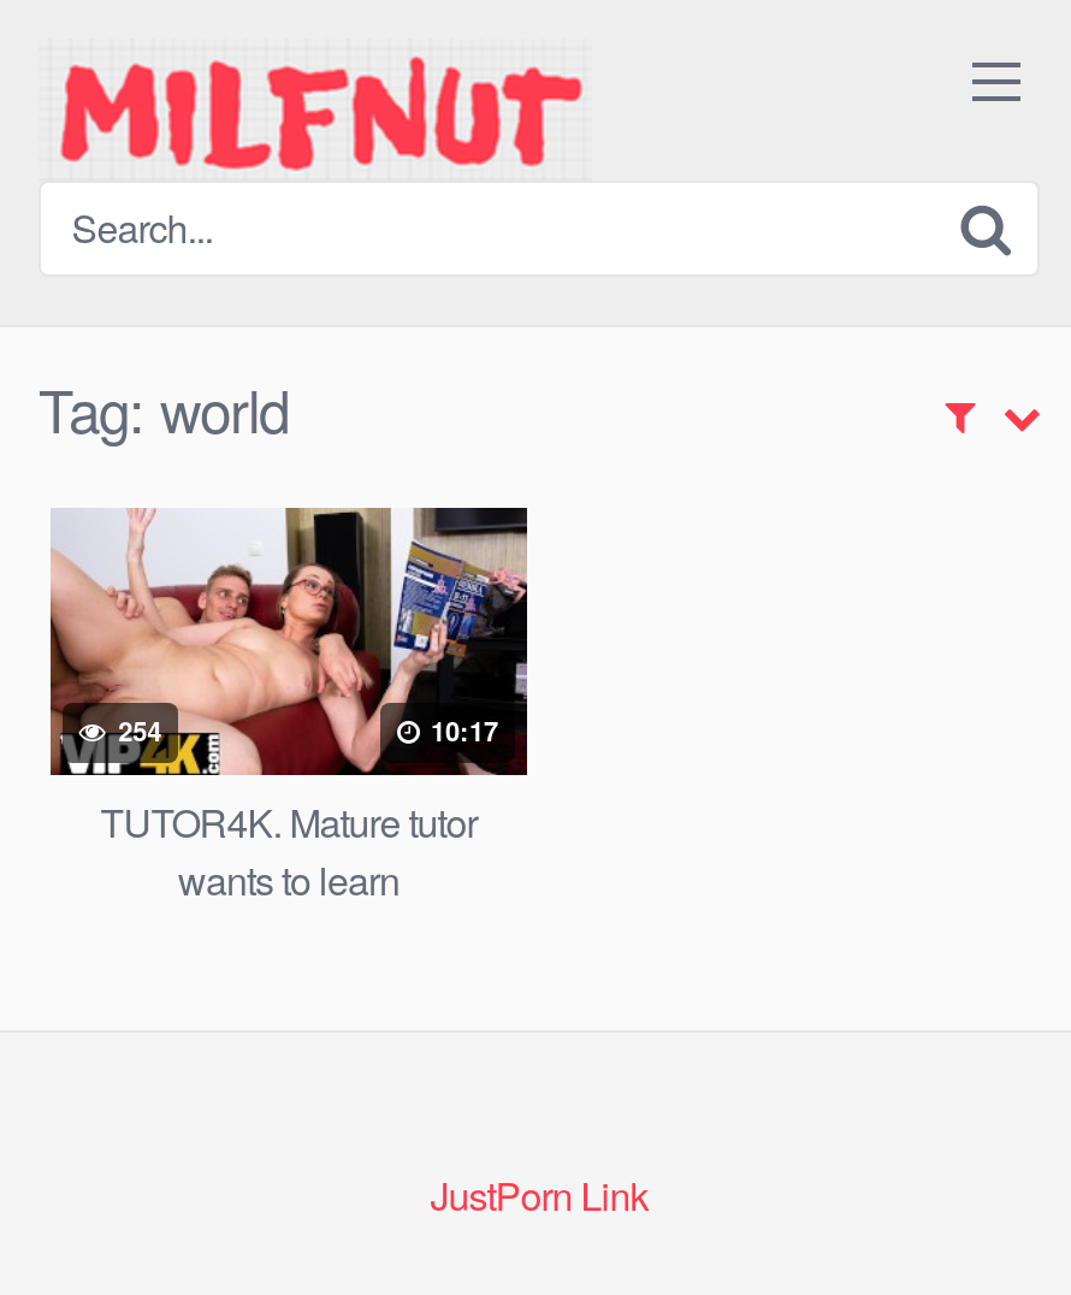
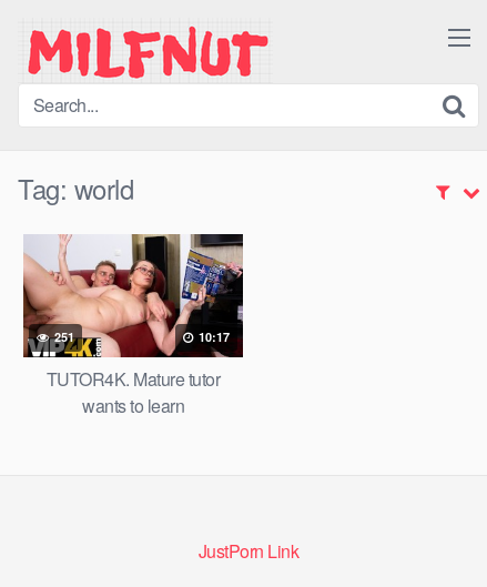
- 254
+ 251
